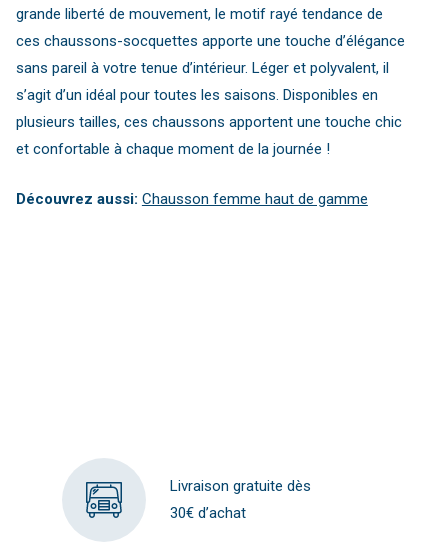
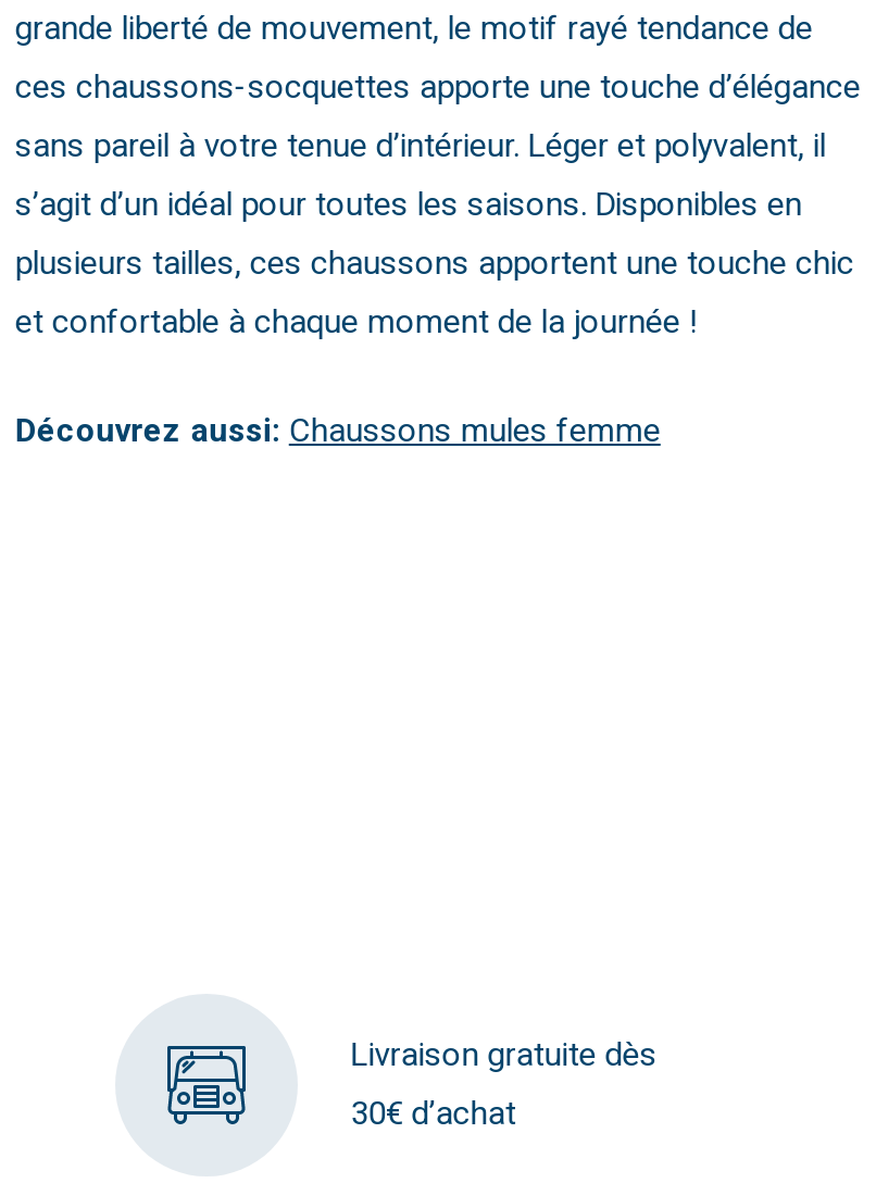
- Découvrez aussi: Chausson femme haut de gamme
+ Découvrez aussi: Chaussons mules femme
